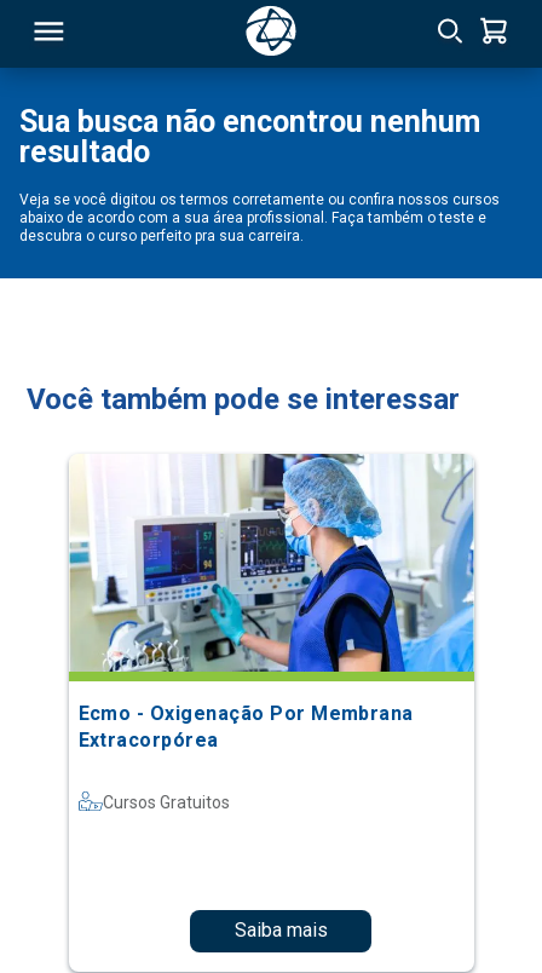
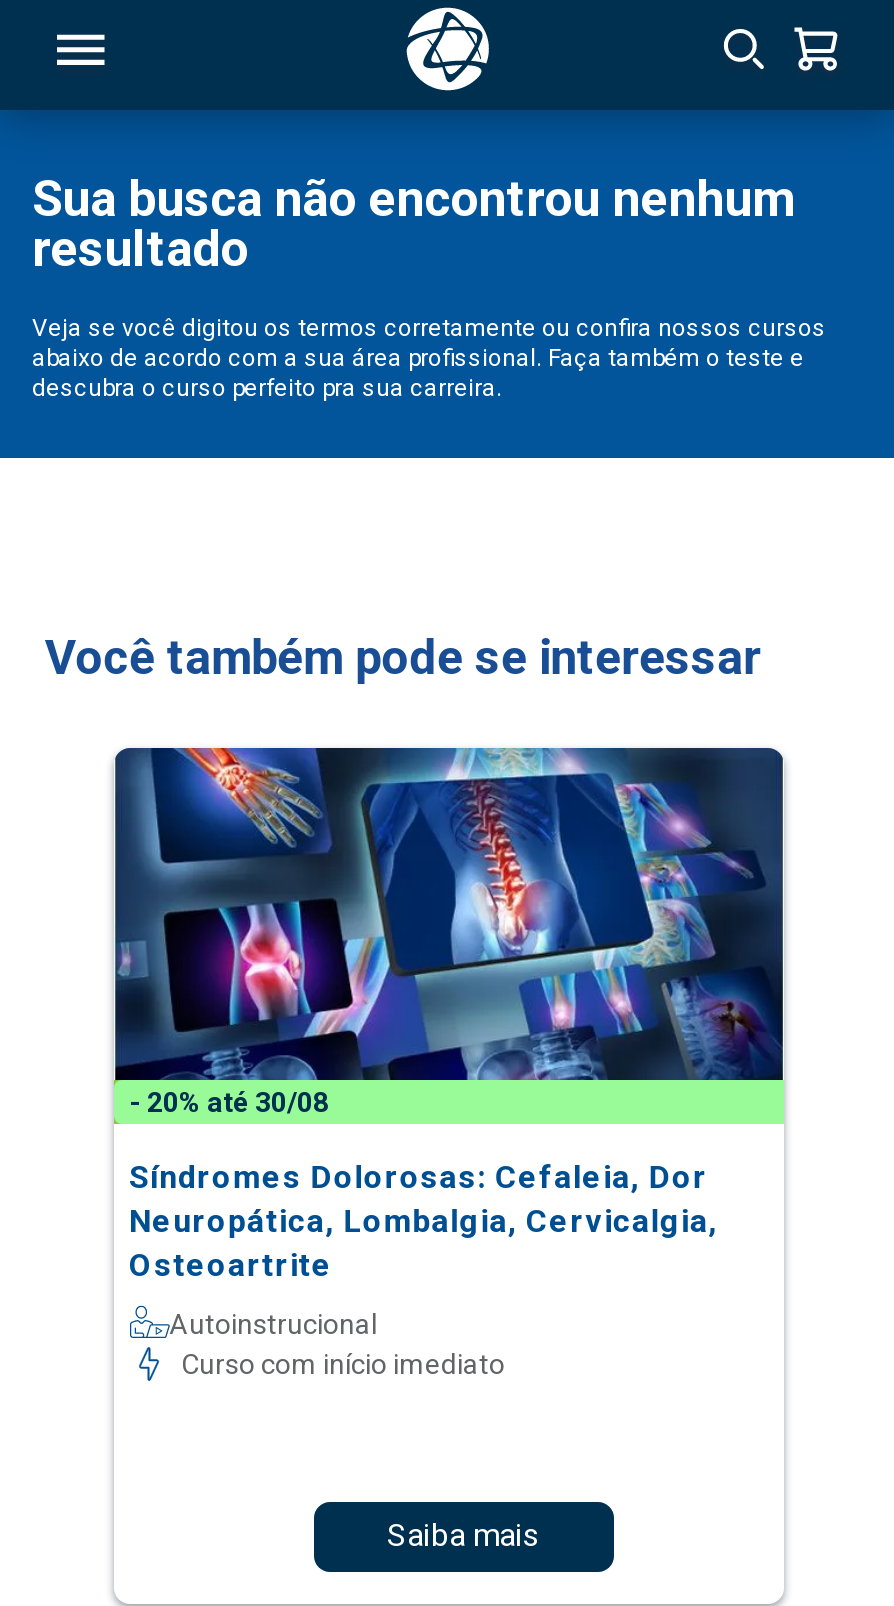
- [image]
- Ecmo - Oxigenação Por Membrana
- Extracorpórea
- Cursos Gratuitos
+ [image]
+ - 20% até 30/08
+ Síndromes Dolorosas: Cefaleia, Dor
+ Neuropática, Lombalgia, Cervicalgia,
+ Osteoartrite
+ Autoinstrucional
+ Curso com início imediato
